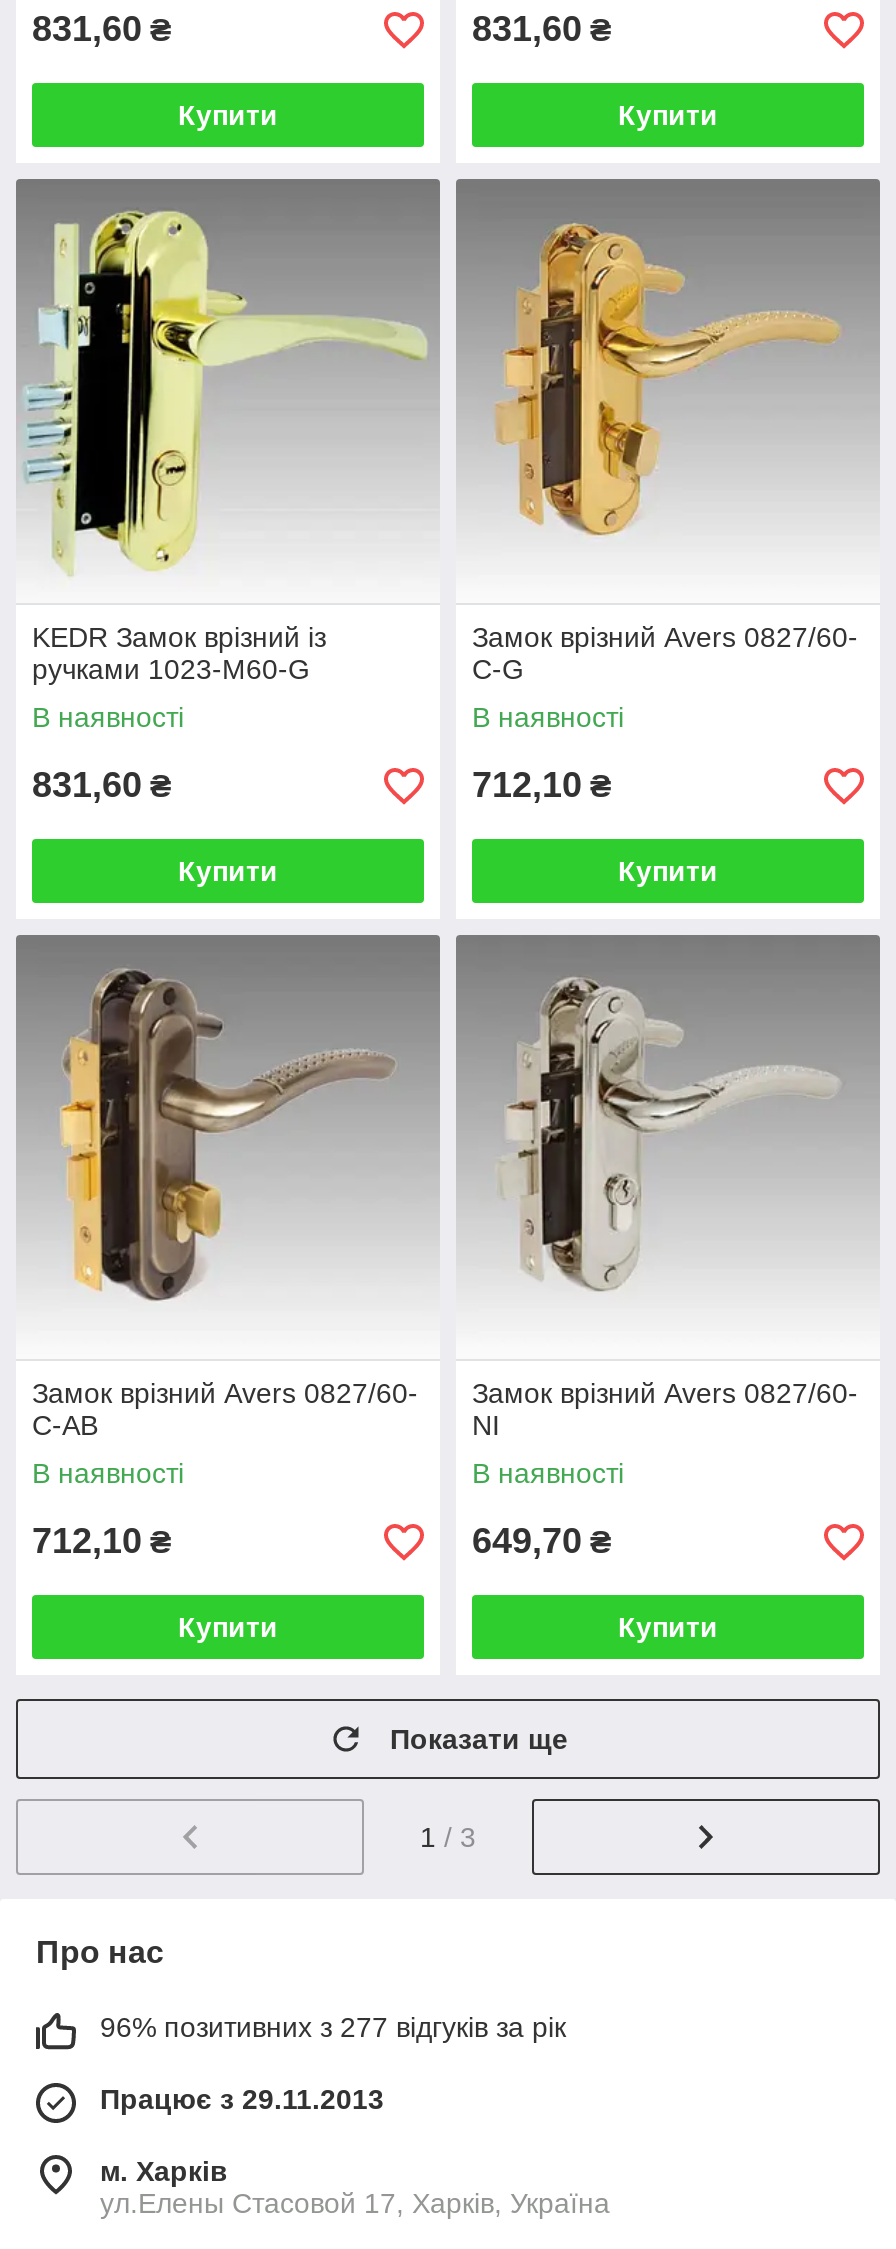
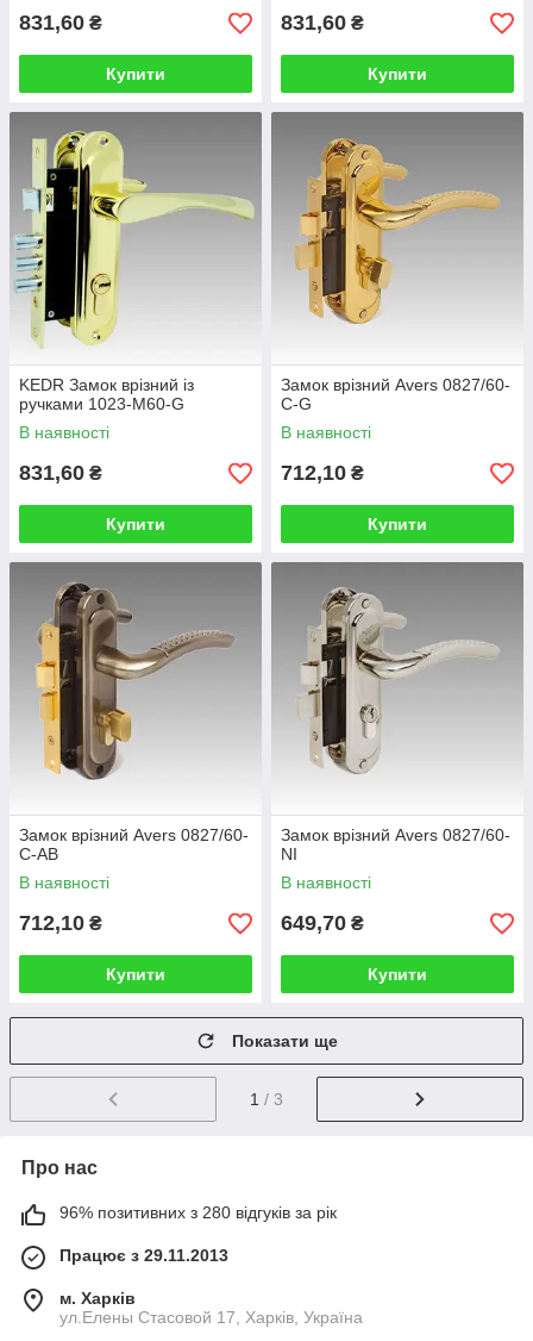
- 96% позитивних з 277 відгуків за рік
+ 96% позитивних з 280 відгуків за рік
